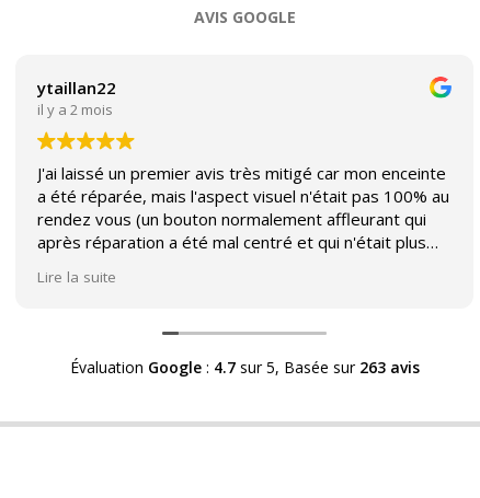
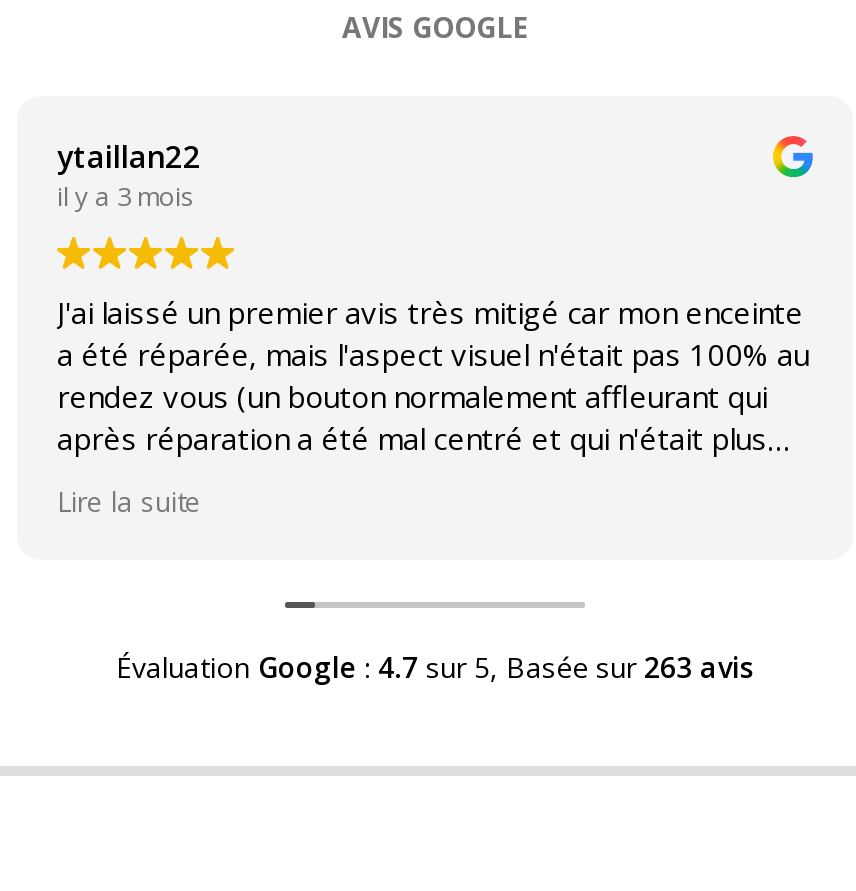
- il y a 2 mois
+ il y a 3 mois
